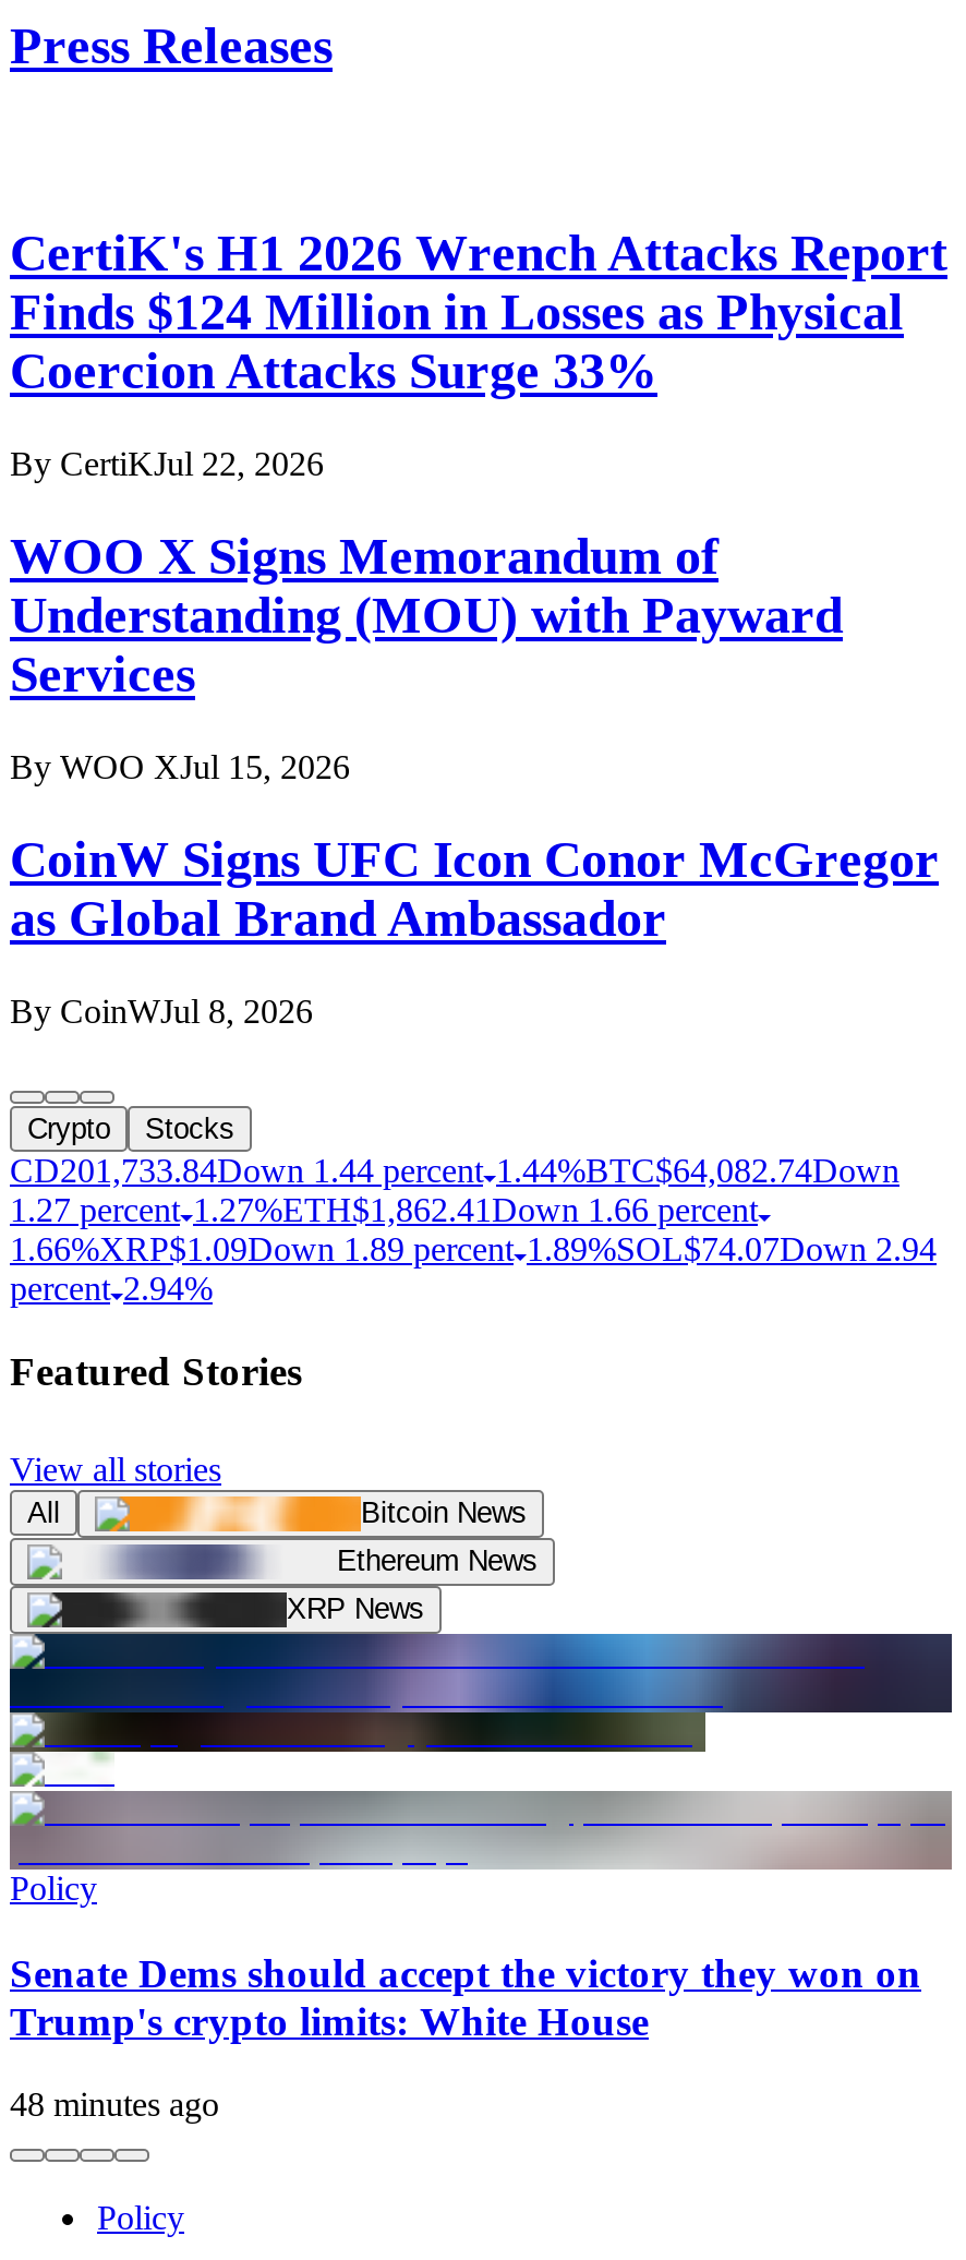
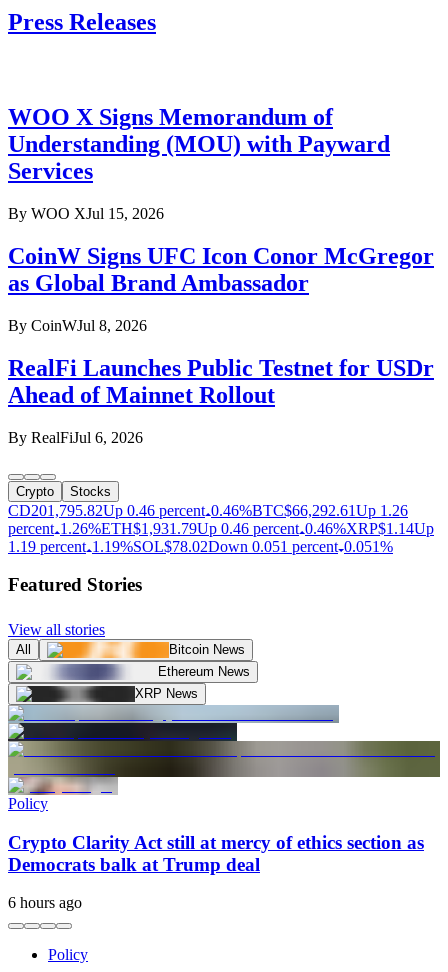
- CertiK's H1 2026 Wrench Attacks Report
- Finds $124 Million in Losses as Physical
- Coercion Attacks Surge 33%
- By CertiKJul 22, 2026

moved up: WOO X Signs Memorandum of | Understanding (MOU) with Payward | Services | By WOO XJul 15, 2026 | CoinW Signs UFC Icon Conor McGregor | as Global Brand Ambassador | By CoinWJul 8, 2026

+ RealFi Launches Public Testnet for USDr
+ Ahead of Mainnet Rollout
+ By RealFiJul 6, 2026

- CD201,733.84Down 1.44 percent 1.44%BTC$64,082.74Down
- 1.27 percent 1.27%ETH$1,862.41 Down 1.66 percent
- 1.66%XRP$1.09Down 1.89 percent 1.89%SOL $74.07Down 2.94
- percent 2.94%
+ CD201,795.82Up 0.46 percent 0.46%BTC$66,292.61 Up 1.26
+ percent 1.26%ETH$1,931.79 Up 0.46 percent 0.46%XRP$1.14 Up
+ 1.19 percent 1.19%SOL $78.02Down 0.051 percent 0.051%

- [image]
- Senate Dems should accept the victory they won on
- Trump's crypto limits: White House
+ [image]
+ Crypto Clarity Act still at mercy of ethics section as
+ Democrats balk at Trump deal

- 48 minutes ago
+ 6 hours ago
